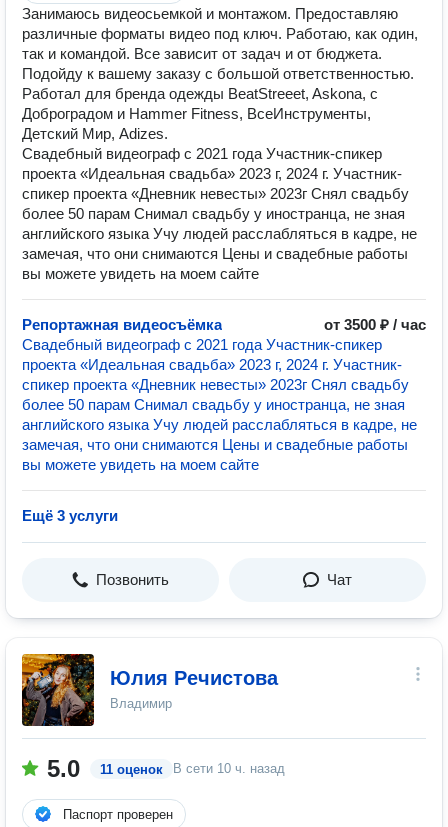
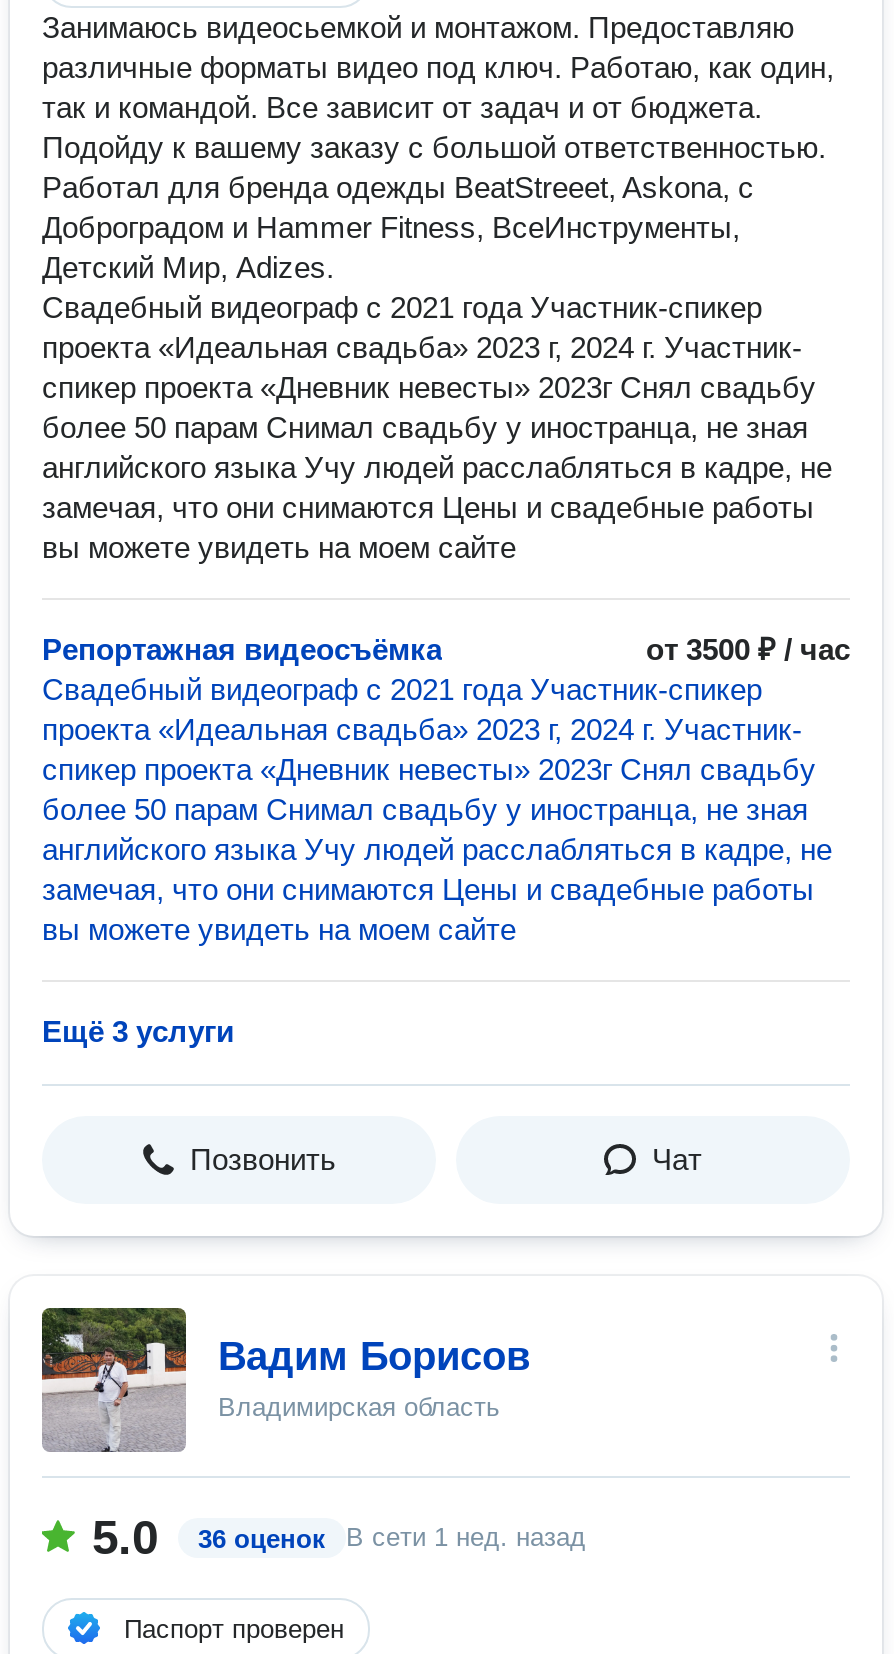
- [image]
- Юлия Речистова
- Владимир
+ [image]
+ Вадим Борисов
+ Владимирская область

- 11 оценок
+ 36 оценок

- В сети 10 ч. назад
+ В сети 1 нед. назад
